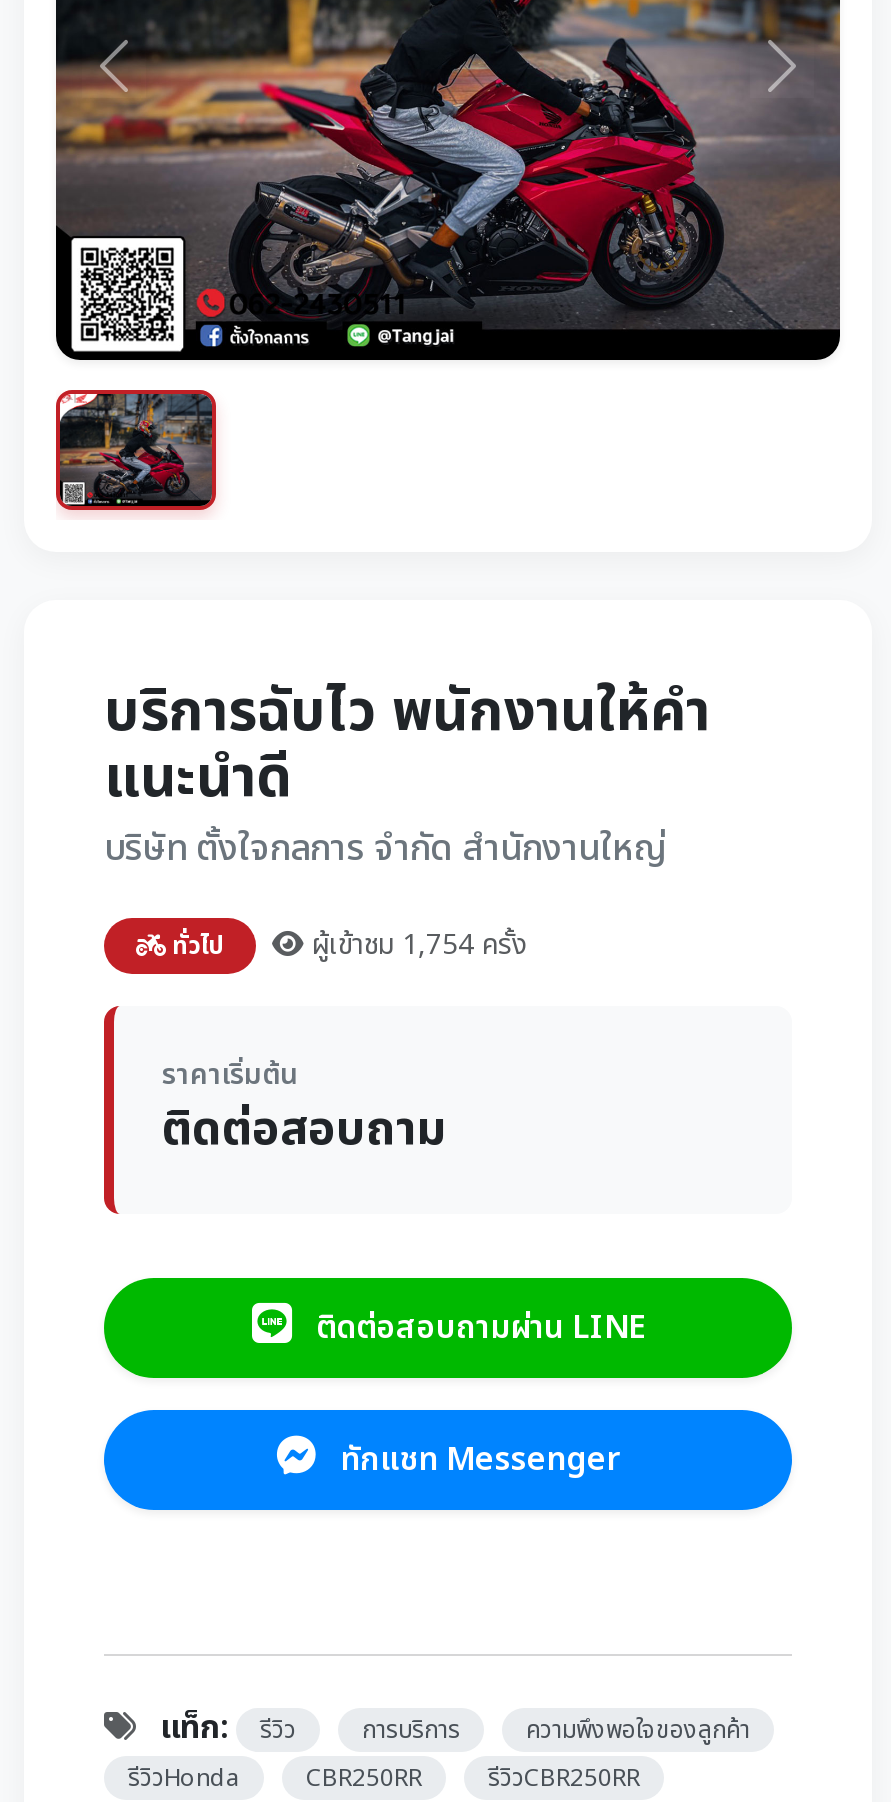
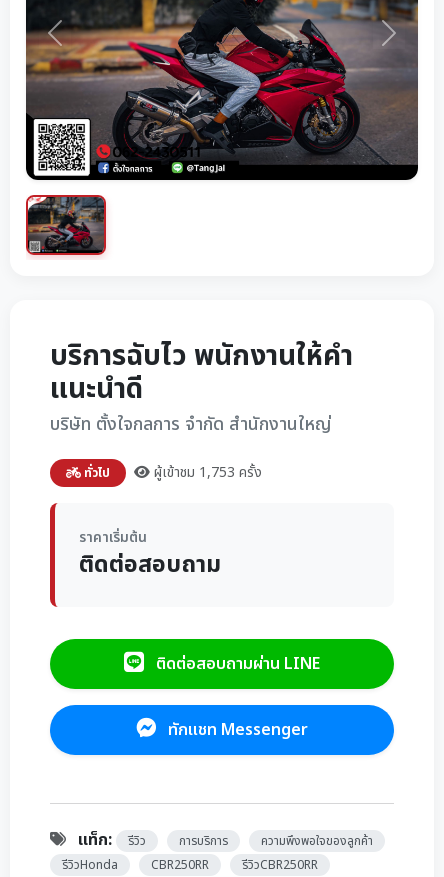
- ผู้เข้าชม 1,754 ครั้ง
+ ผู้เข้าชม 1,753 ครั้ง
